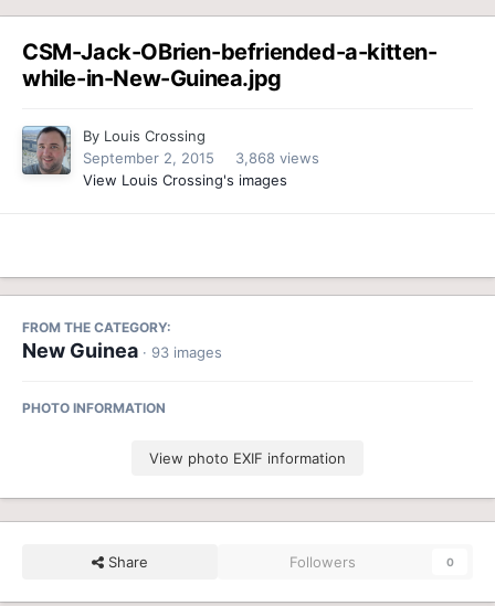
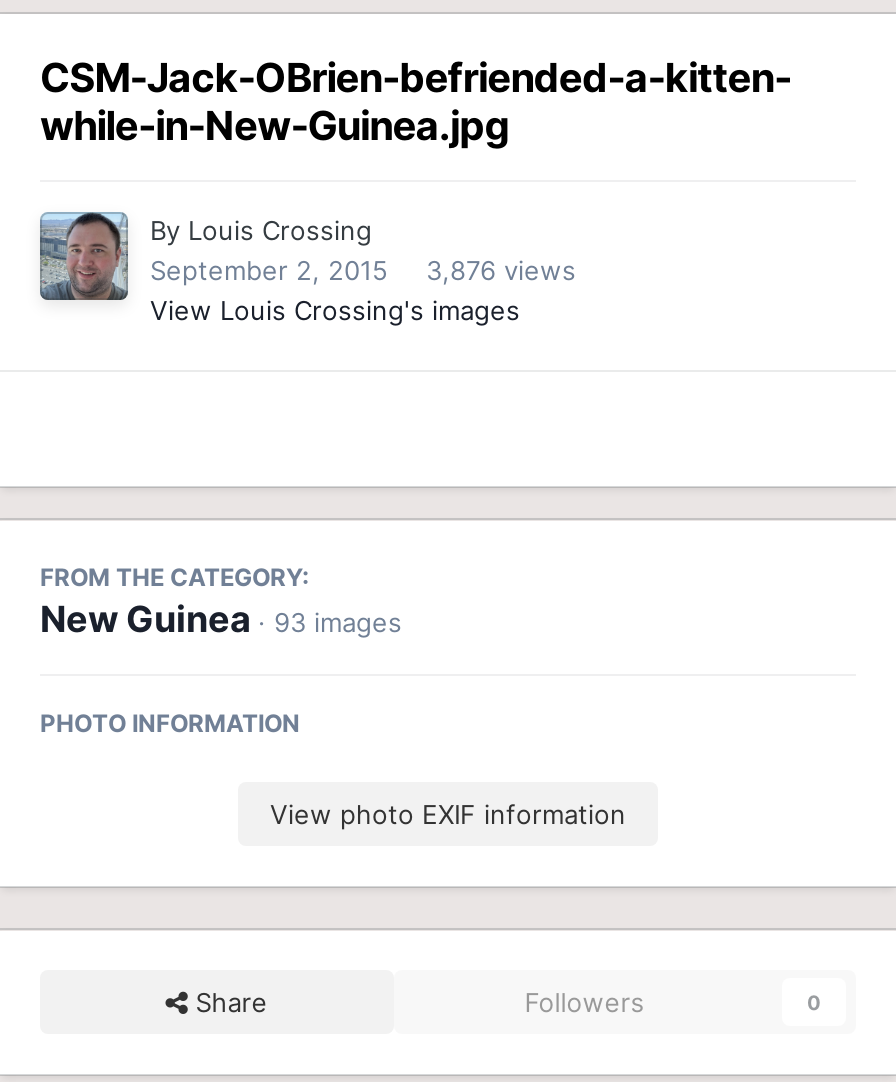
- September 2, 2015 3,868 views
+ September 2, 2015 3,876 views
